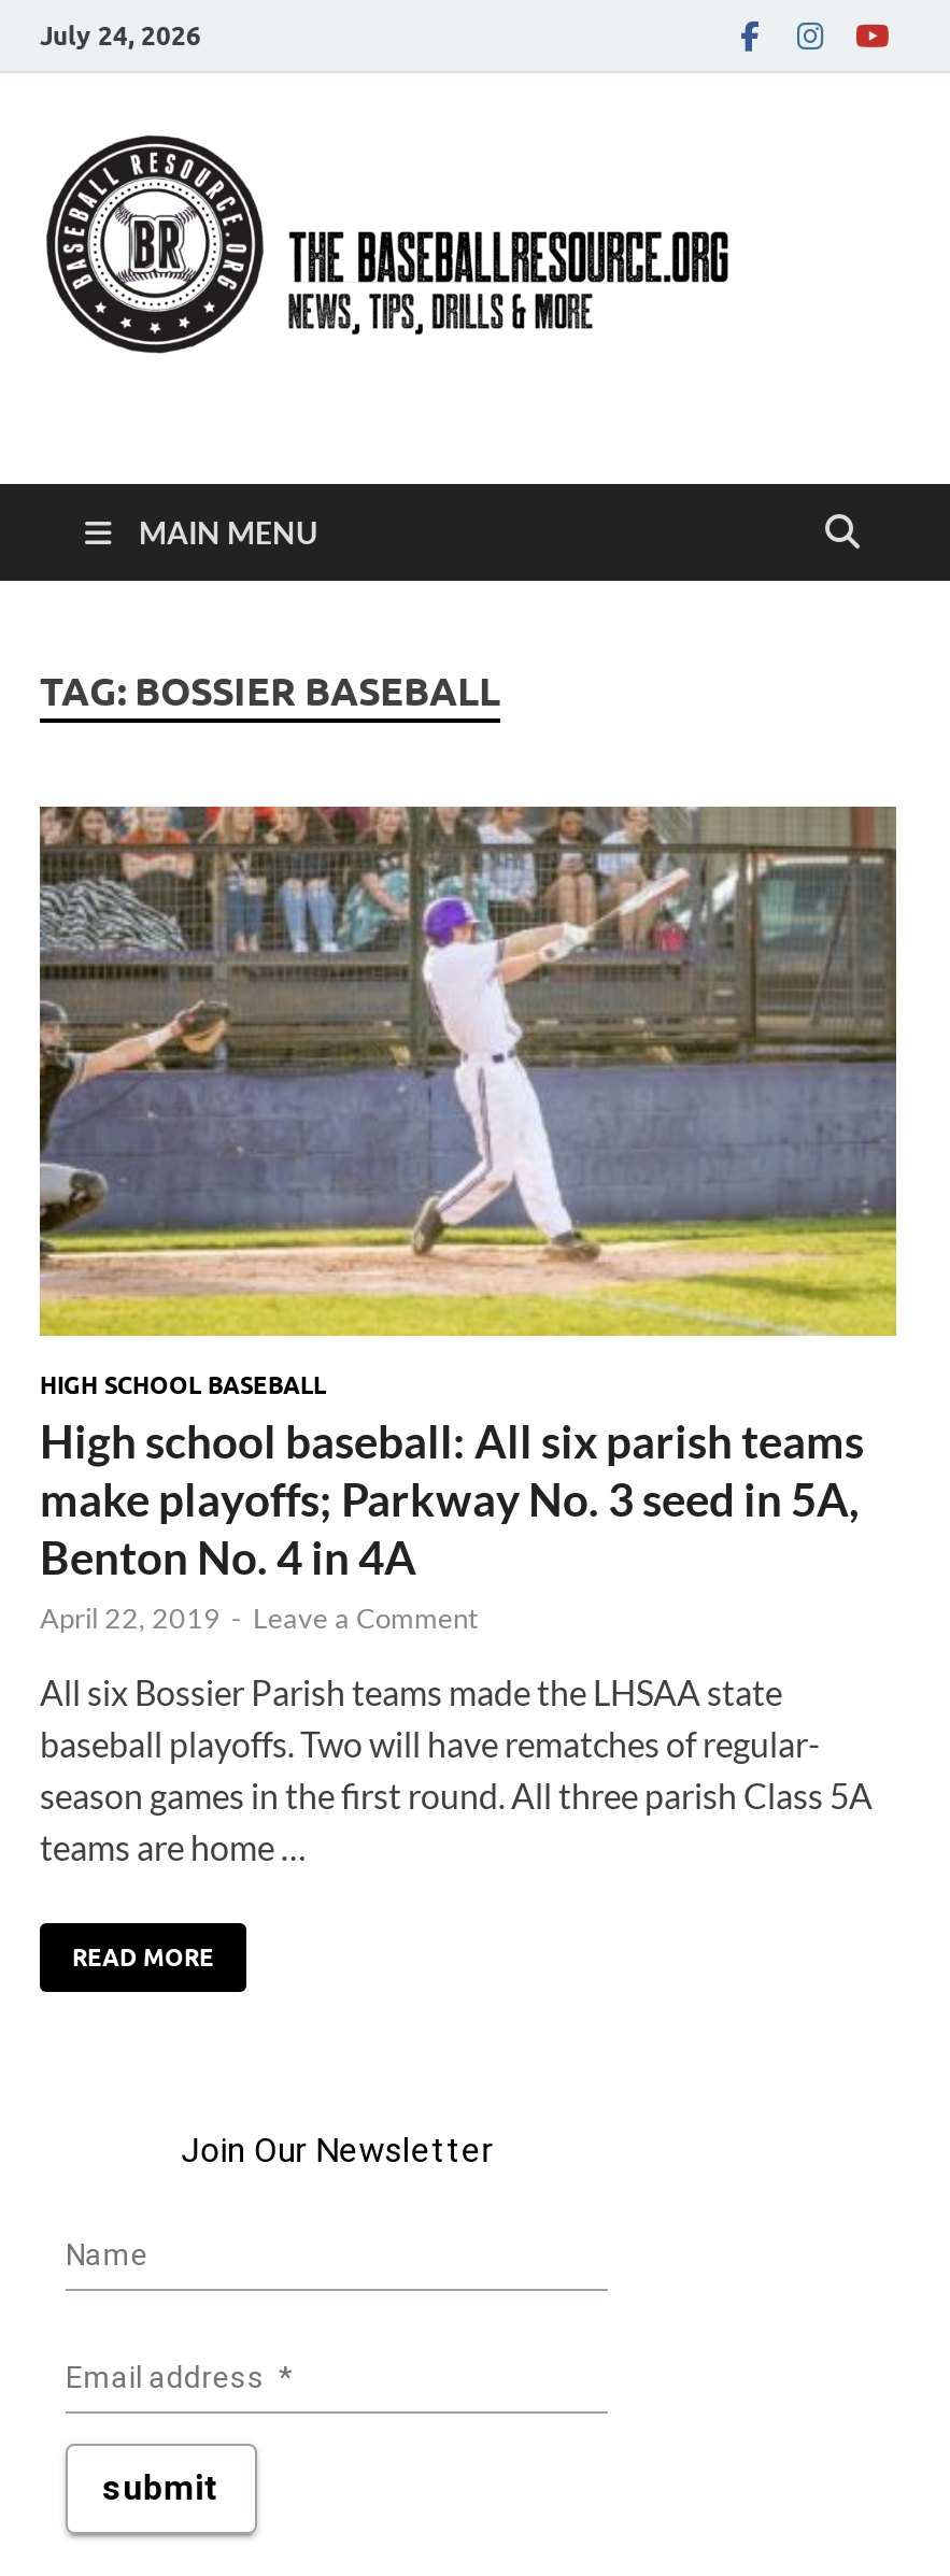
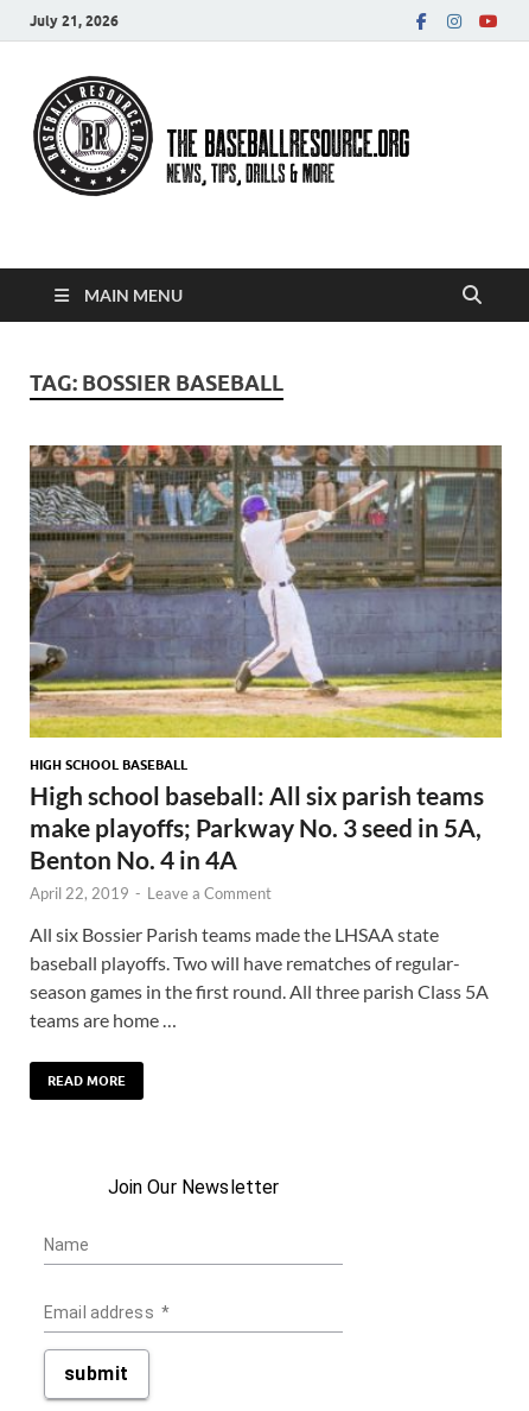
- July 24, 2026
+ July 21, 2026
